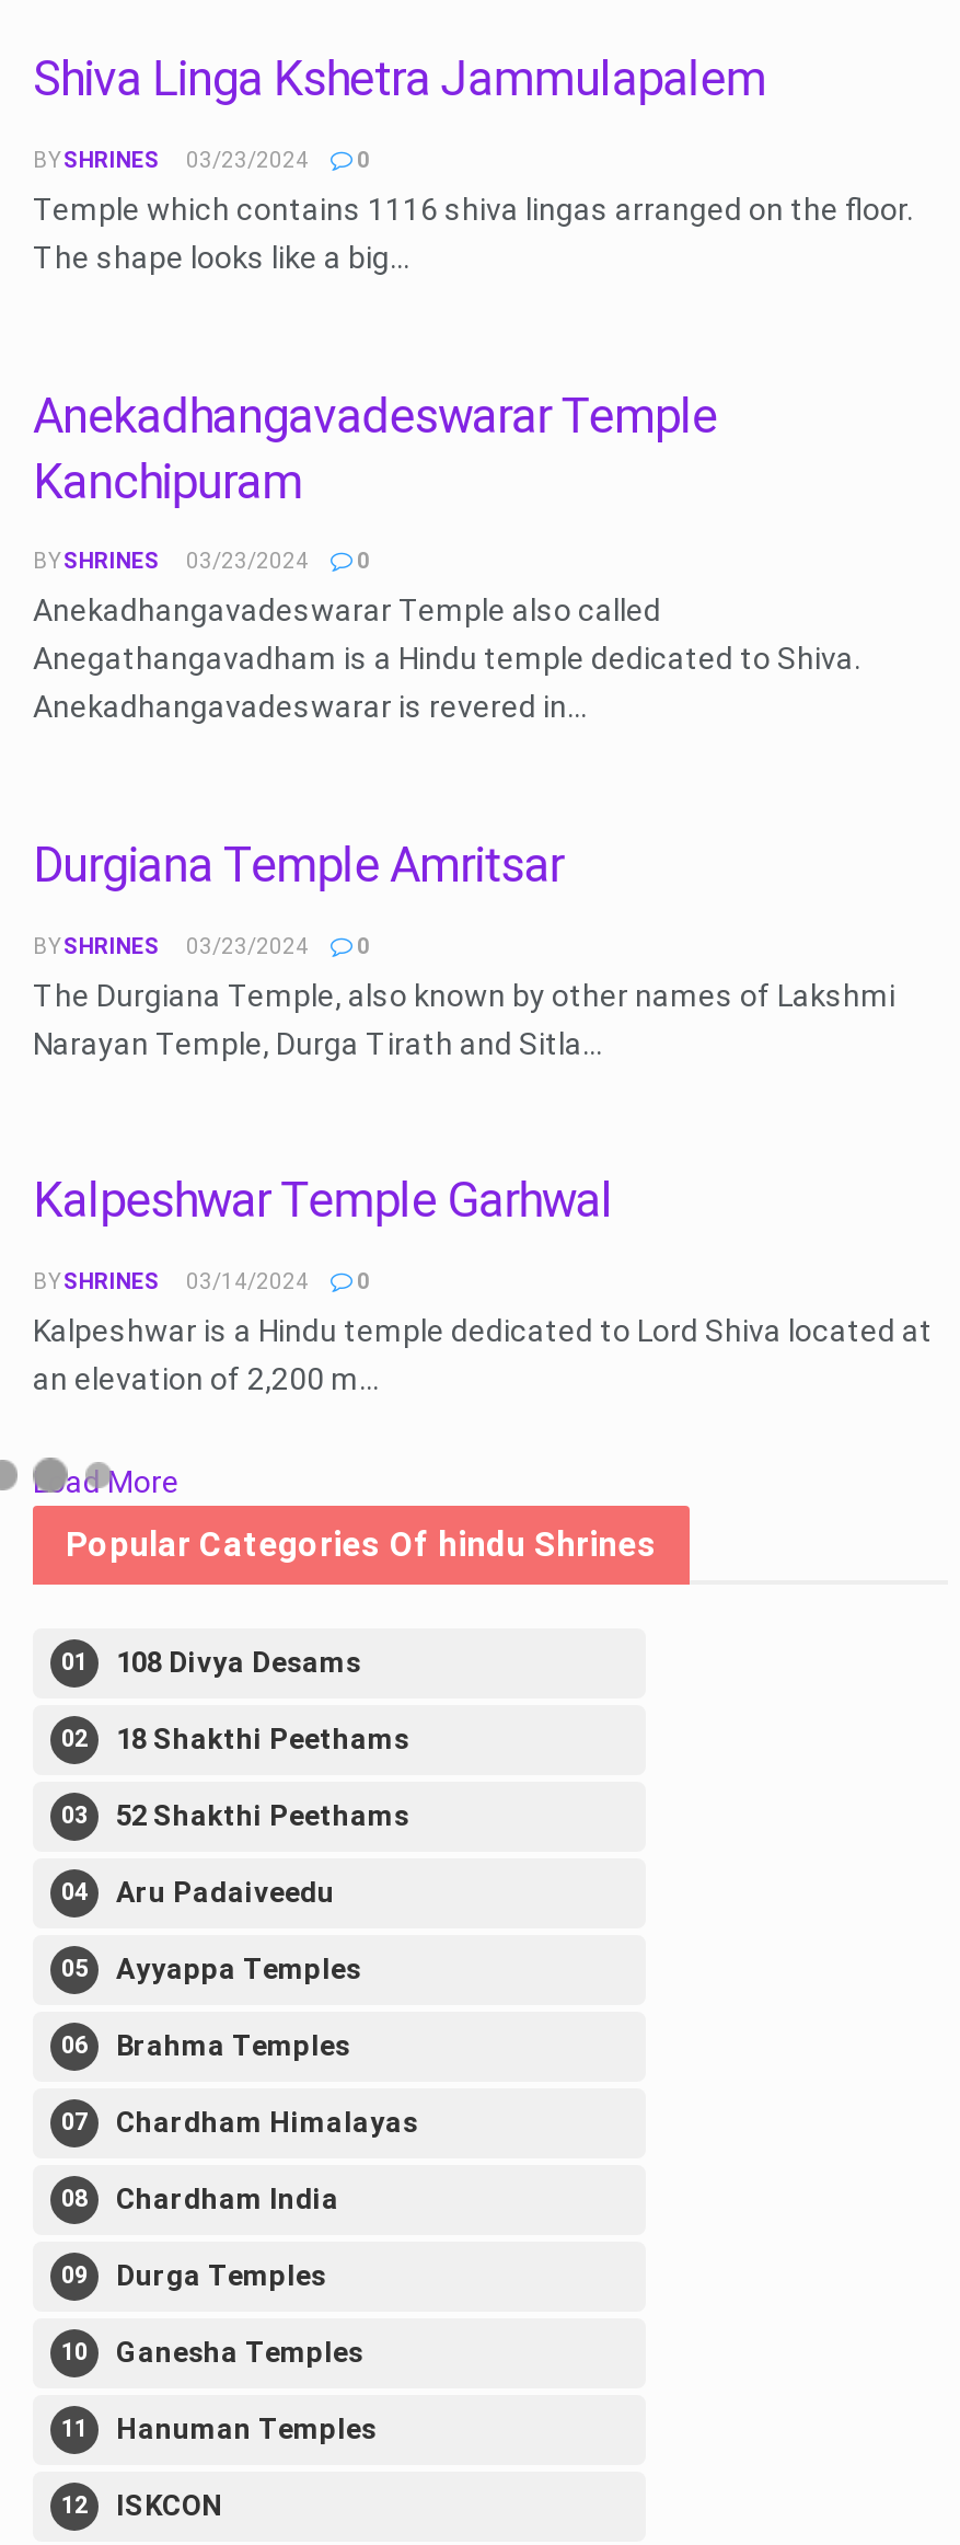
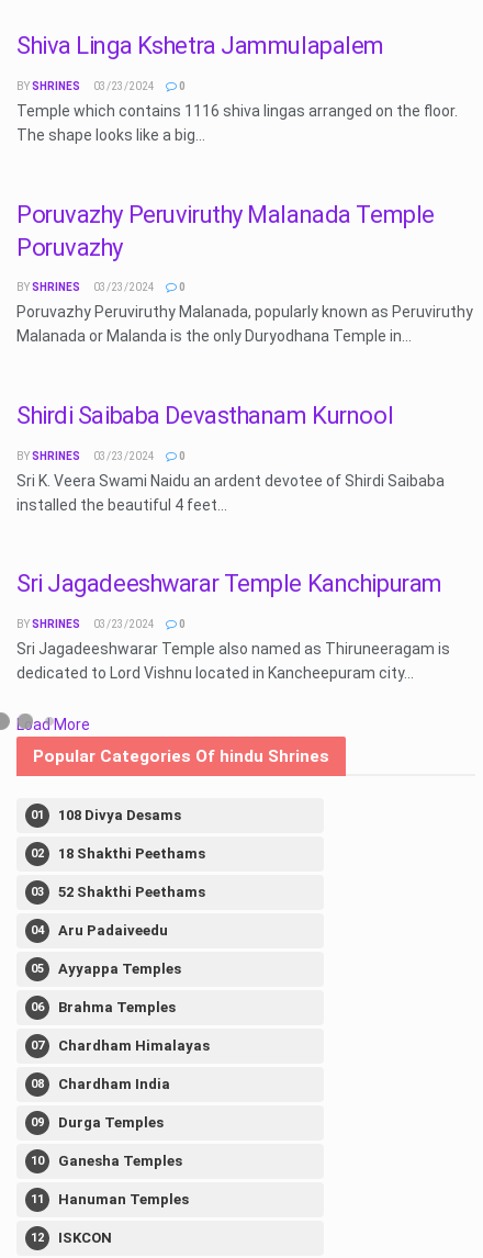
- Anekadhangavadeswarar Temple
- Kanchipuram
+ Poruvazhy Peruviruthy Malanada Temple
+ Poruvazhy

- Anekadhangavadeswarar Temple also called
- Anegathangavadham is a Hindu temple dedicated to Shiva.
- Anekadhangavadeswarar is revered in...
+ Poruvazhy Peruviruthy Malanada, popularly known as Peruviruthy
+ Malanada or Malanda is the only Duryodhana Temple in...

- Durgiana Temple Amritsar
+ Shirdi Saibaba Devasthanam Kurnool

- The Durgiana Temple, also known by other names of Lakshmi
- Narayan Temple, Durga Tirath and Sitla...
+ Sri K. Veera Swami Naidu an ardent devotee of Shirdi Saibaba
+ installed the beautiful 4 feet...

- Kalpeshwar Temple Garhwal
+ Sri Jagadeeshwarar Temple Kanchipuram

- BY SHRINES 03/14/2024 0
+ BY SHRINES 03/23/2024 0

- Kalpeshwar is a Hindu temple dedicated to Lord Shiva located at
- an elevation of 2,200 m...
+ Sri Jagadeeshwarar Temple also named as Thiruneeragam is
+ dedicated to Lord Vishnu located in Kancheepuram city...
